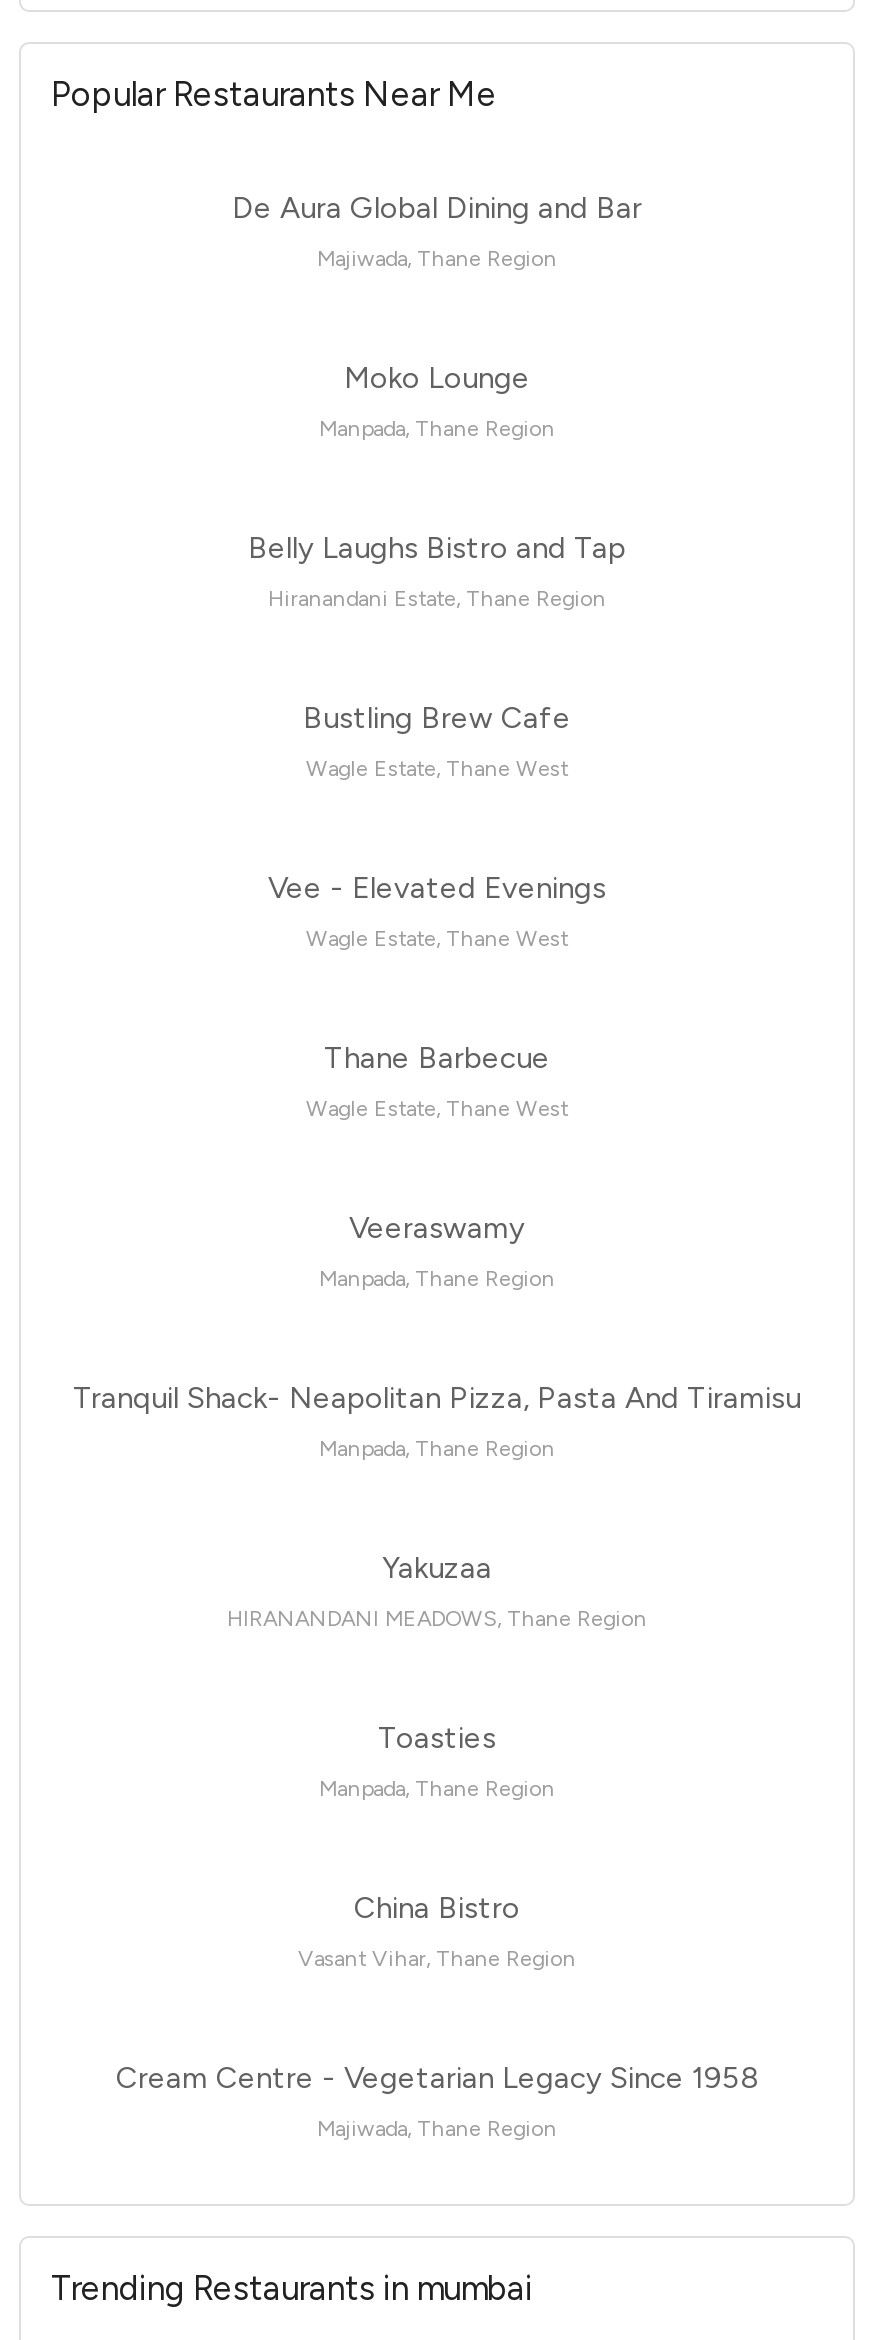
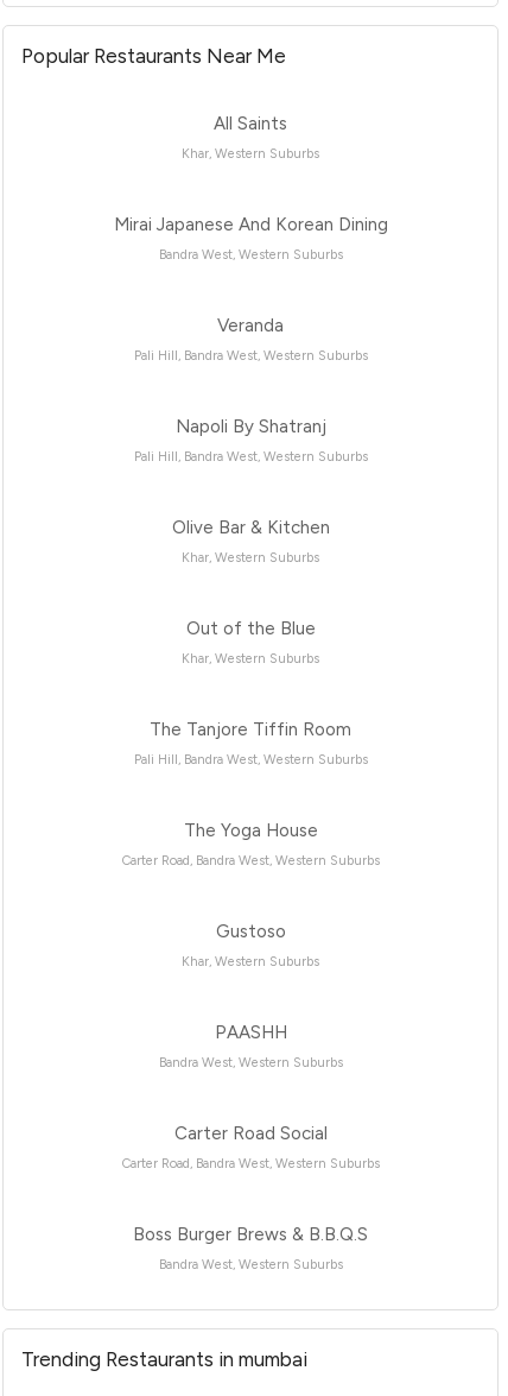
- De Aura Global Dining and Bar
+ All Saints

- Majiwada, Thane Region
+ Khar, Western Suburbs

- Moko Lounge
+ Mirai Japanese And Korean Dining

- Manpada, Thane Region
+ Bandra West, Western Suburbs

- Belly Laughs Bistro and Tap
+ Veranda

- Hiranandani Estate, Thane Region
+ Pali Hill, Bandra West, Western Suburbs

- Bustling Brew Cafe
+ Napoli By Shatranj

- Wagle Estate, Thane West
+ Pali Hill, Bandra West, Western Suburbs

- Vee - Elevated Evenings
+ Olive Bar & Kitchen

- Wagle Estate, Thane West
+ Khar, Western Suburbs

- Thane Barbecue
+ Out of the Blue

- Wagle Estate, Thane West
+ Khar, Western Suburbs

- Veeraswamy
+ The Tanjore Tiffin Room

- Manpada, Thane Region
+ Pali Hill, Bandra West, Western Suburbs

- Tranquil Shack- Neapolitan Pizza, Pasta And Tiramisu
+ The Yoga House

- Manpada, Thane Region
+ Carter Road, Bandra West, Western Suburbs

- Yakuzaa
+ Gustoso

- HIRANANDANI MEADOWS, Thane Region
+ Khar, Western Suburbs

- Toasties
+ PAASHH

- Manpada, Thane Region
+ Bandra West, Western Suburbs

- China Bistro
+ Carter Road Social

- Vasant Vihar, Thane Region
+ Carter Road, Bandra West, Western Suburbs

- Cream Centre - Vegetarian Legacy Since 1958
+ Boss Burger Brews & B.B.Q.S

- Majiwada, Thane Region
+ Bandra West, Western Suburbs
